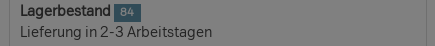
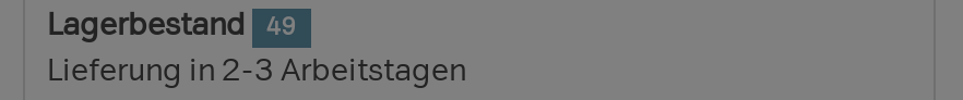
- Lagerbestand 84
+ Lagerbestand 49
